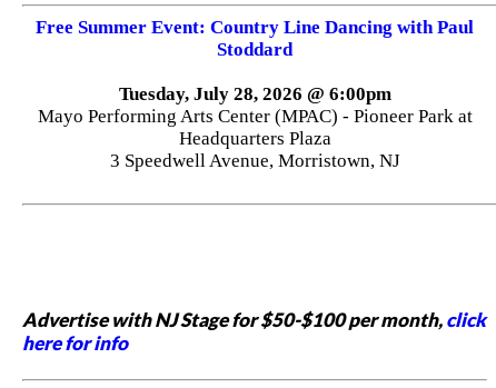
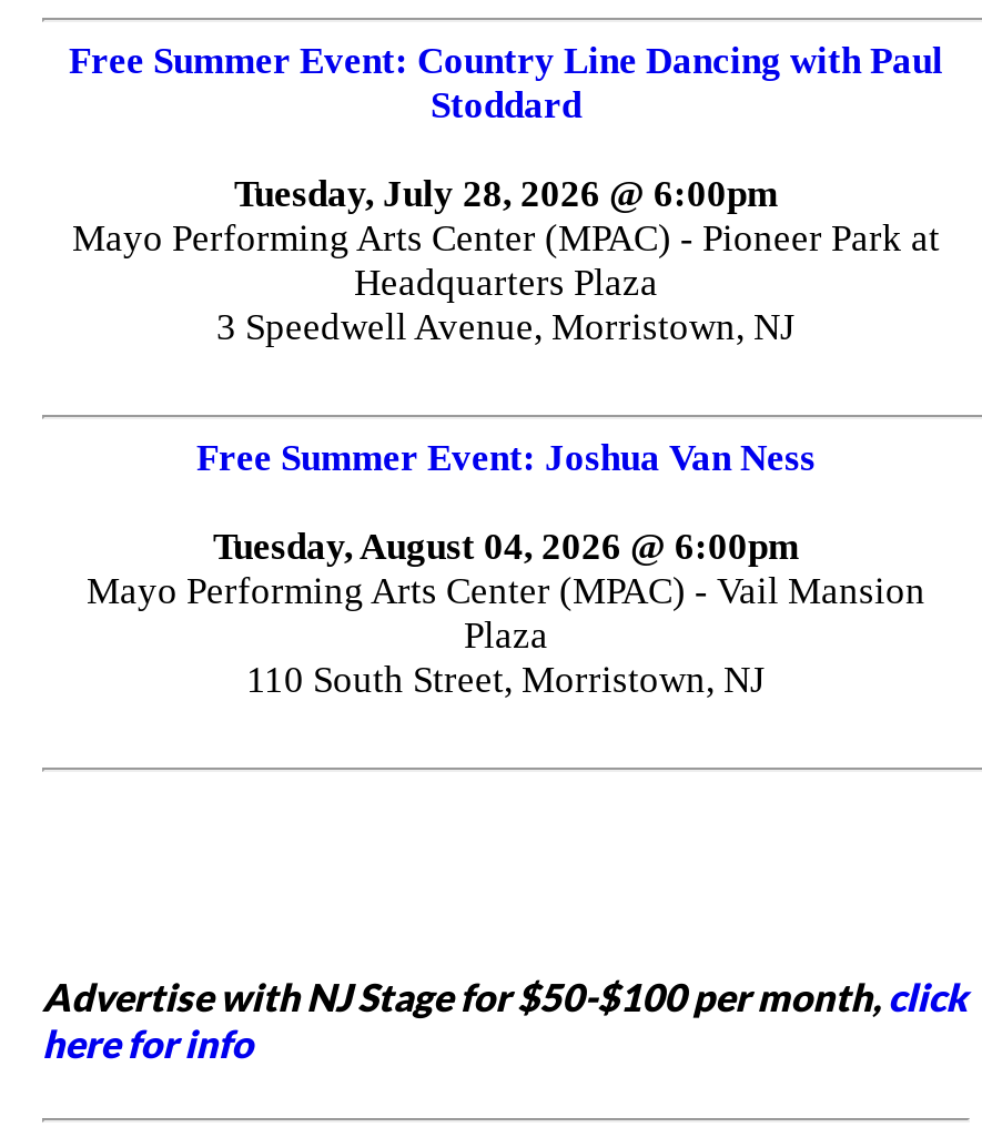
+ Free Summer Event: Joshua Van Ness
+ Tuesday, August 04, 2026 @ 6:00pm
+ Mayo Performing Arts Center (MPAC) - Vail Mansion
+ Plaza
+ 110 South Street, Morristown, NJ
